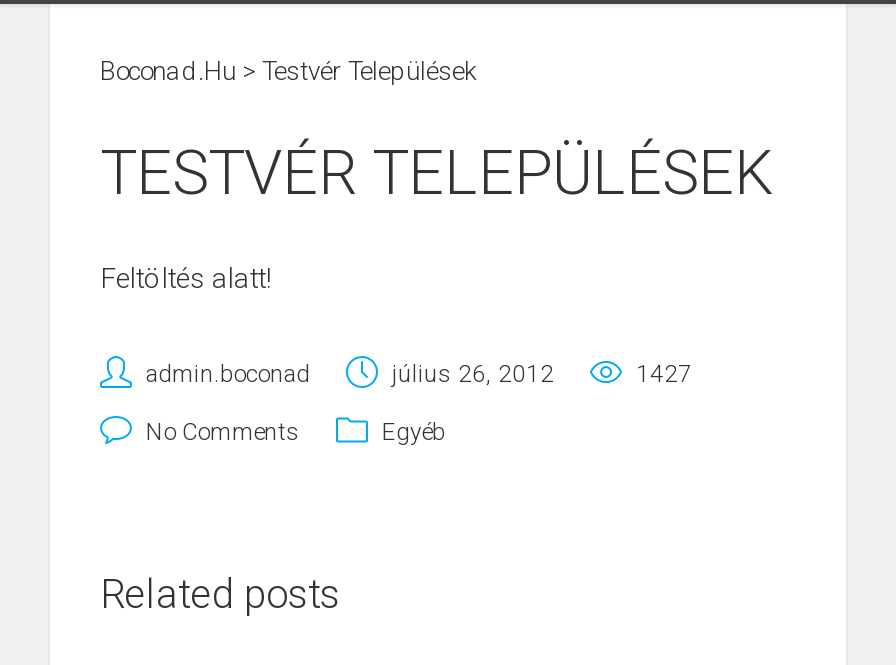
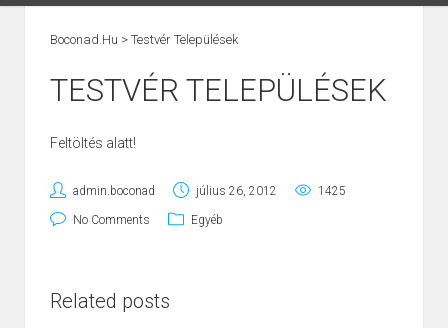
- 1427
+ 1425
